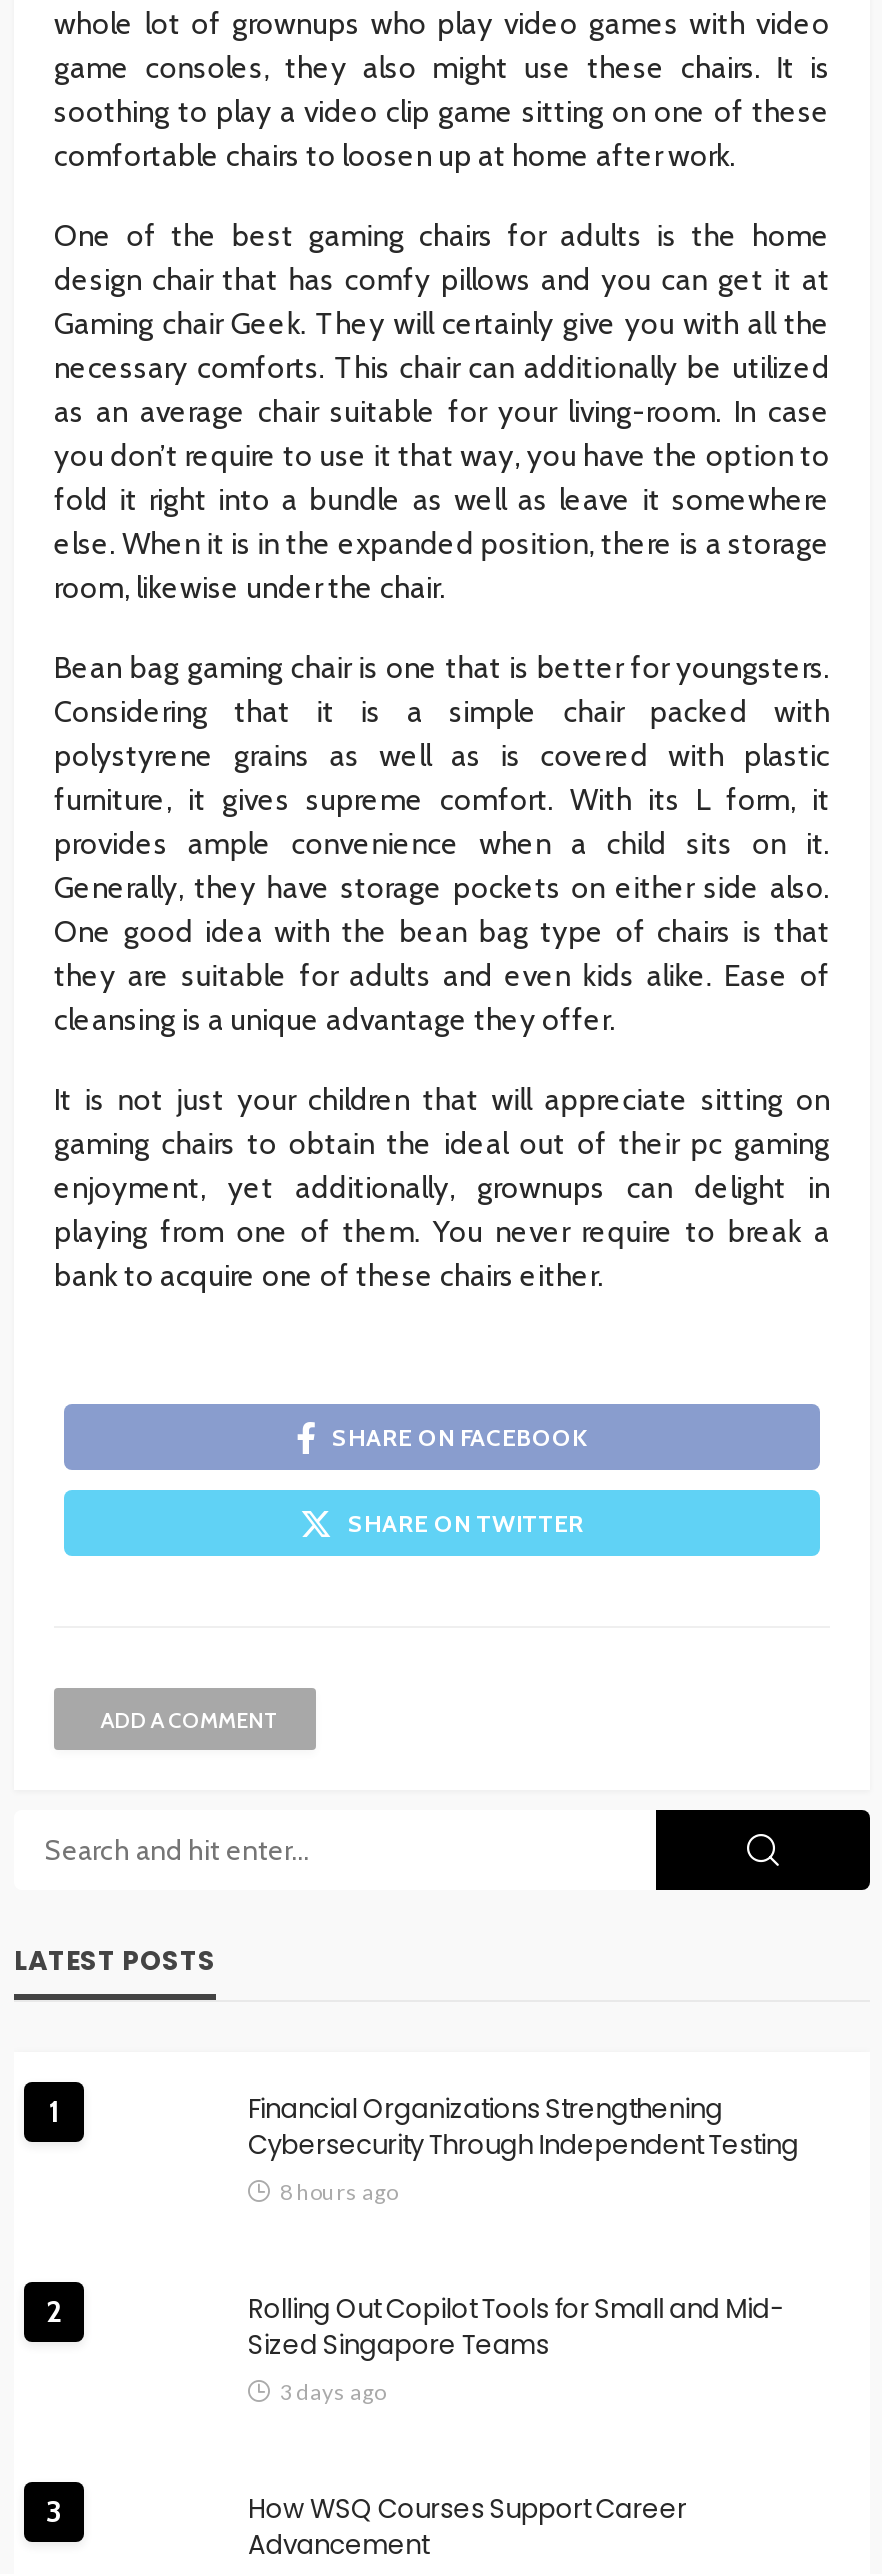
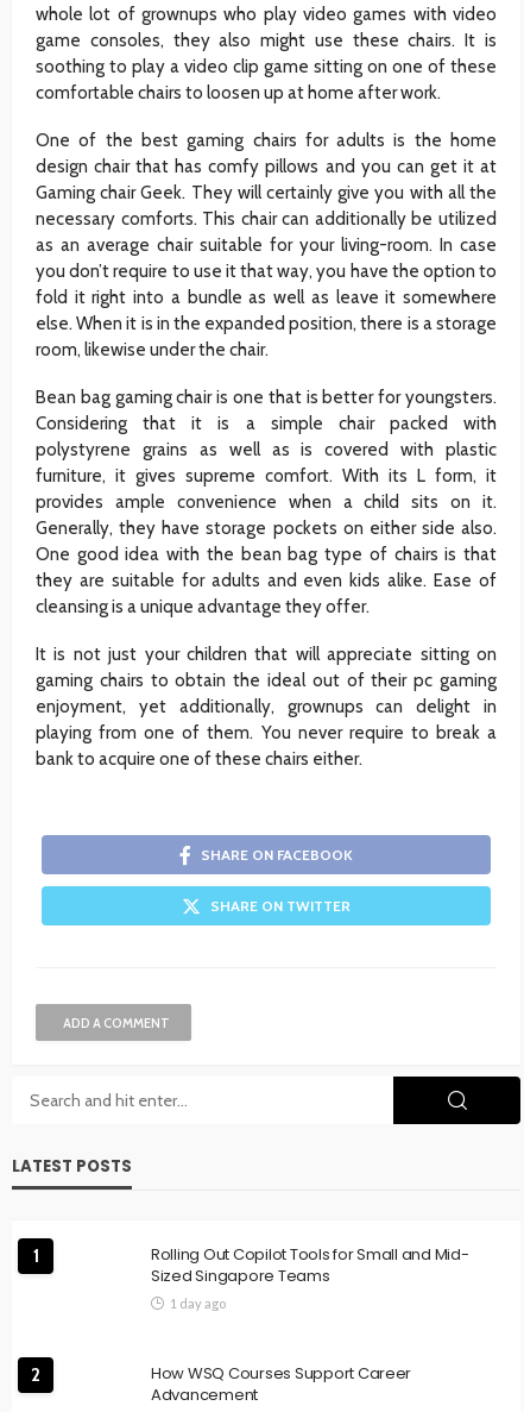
- Financial Organizations Strengthening
- Cybersecurity Through Independent Testing
- 8 hours ago
- 2

- 3 days ago
+ 1 day ago

- 3
+ 2
